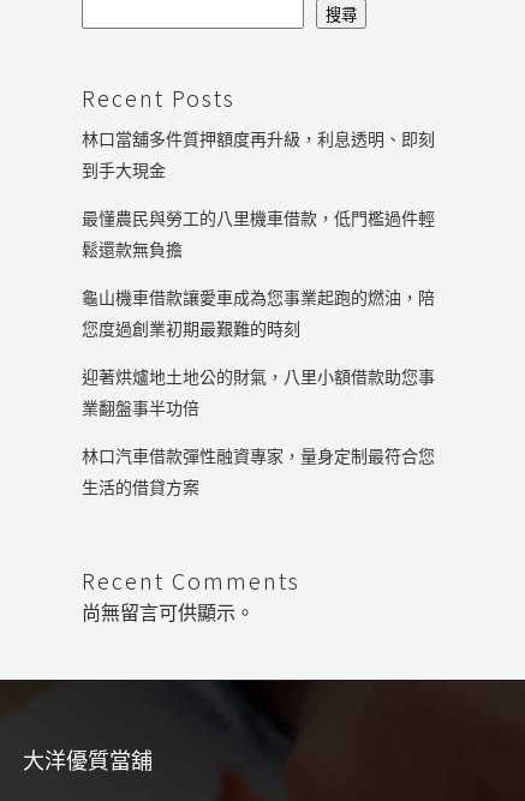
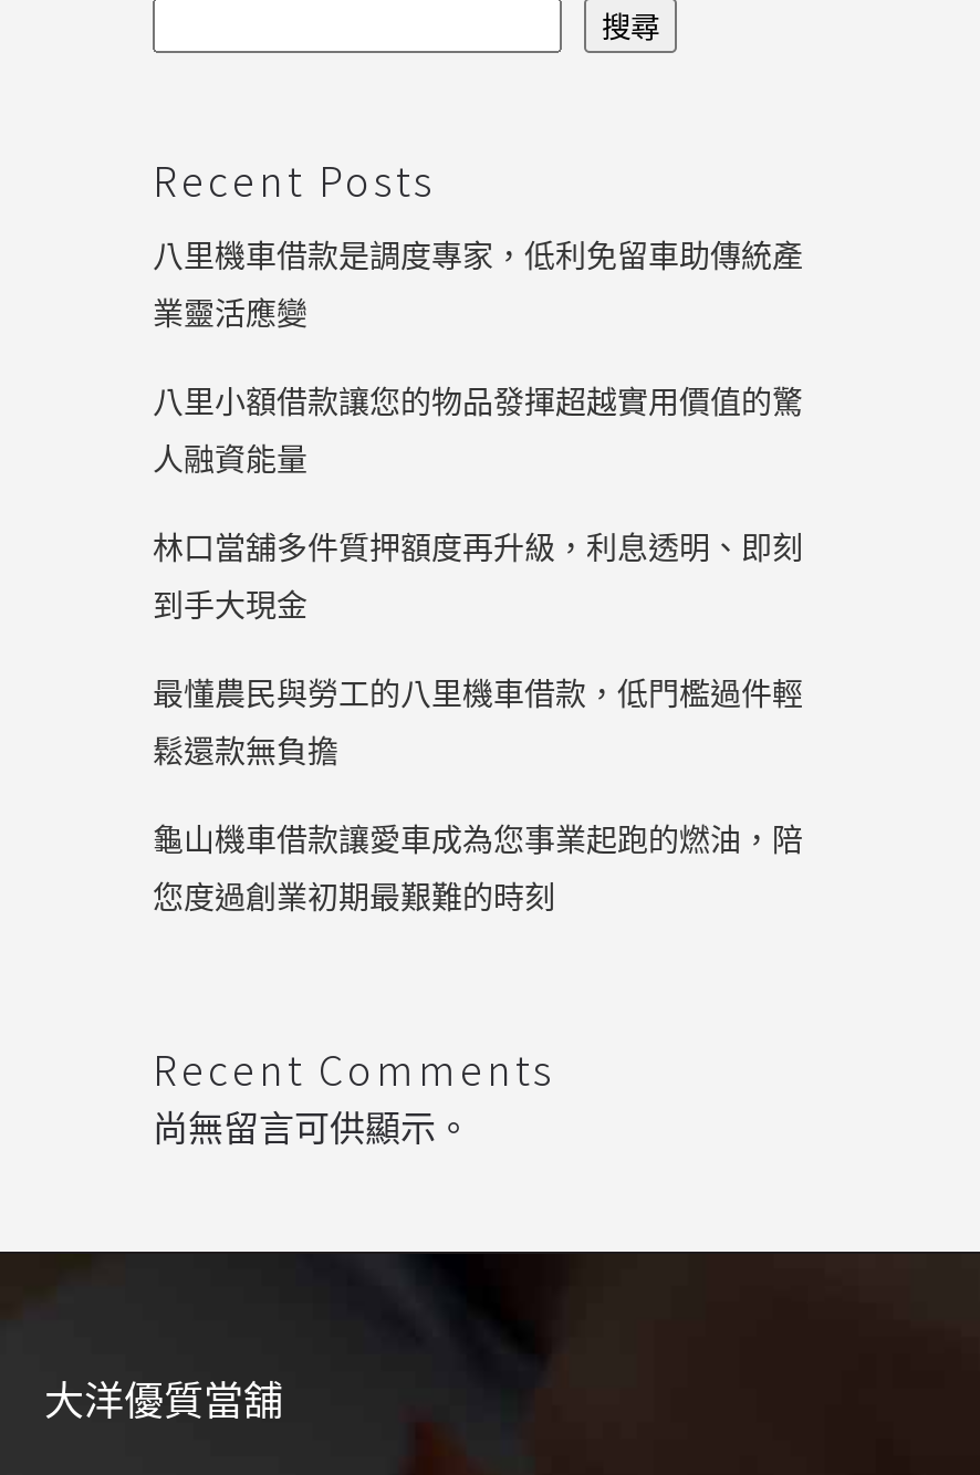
+ 八里機車借款是調度專家，低利免留車助傳統產
+ 業靈活應變
+ 八里小額借款讓您的物品發揮超越實用價值的驚
+ 人融資能量

moved down: 林口當舖多件質押額度再升級，利息透明、即刻 | 到手大現金 | 最懂農民與勞工的八里機車借款，低門檻過件輕 | 鬆還款無負擔 | 龜山機車借款讓愛車成為您事業起跑的燃油，陪 | 您度過創業初期最艱難的時刻

- 迎著烘爐地土地公的財氣，八里小額借款助您事
- 業翻盤事半功倍
- 林口汽車借款彈性融資專家，量身定制最符合您
- 生活的借貸方案
